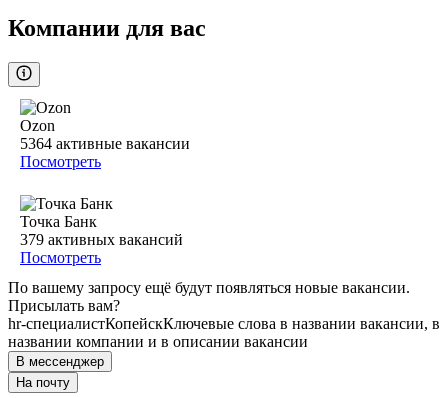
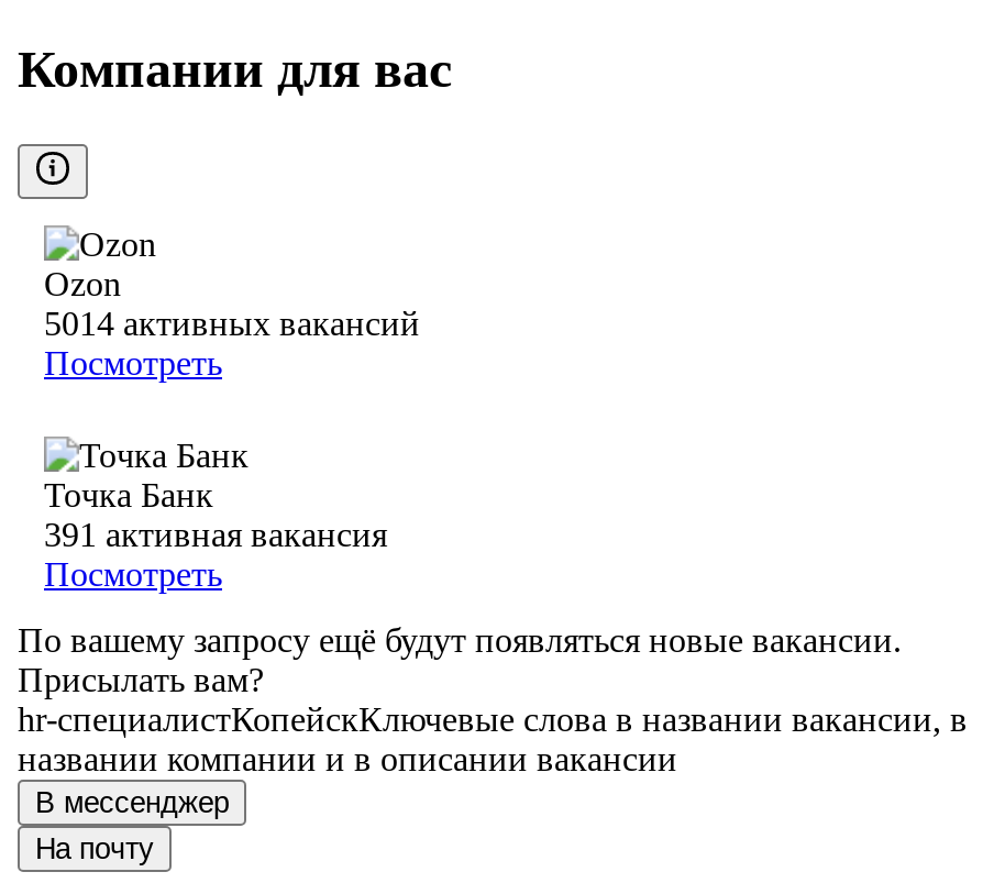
- 5364 активные вакансии
+ 5014 активных вакансий

- 379 активных вакансий
+ 391 активная вакансия
